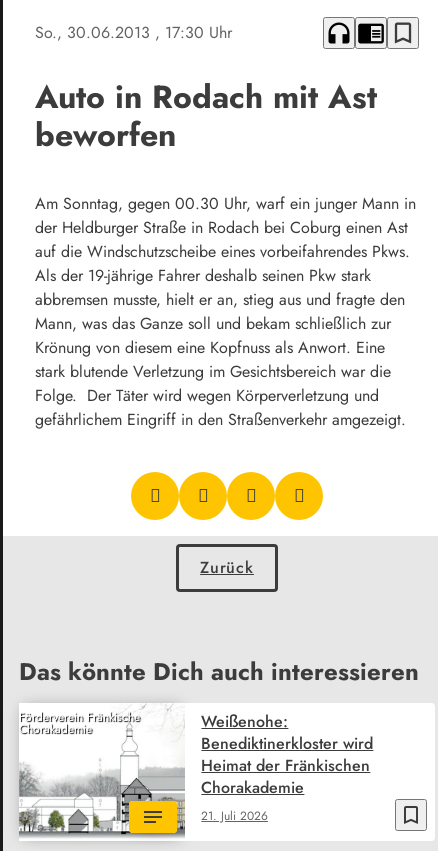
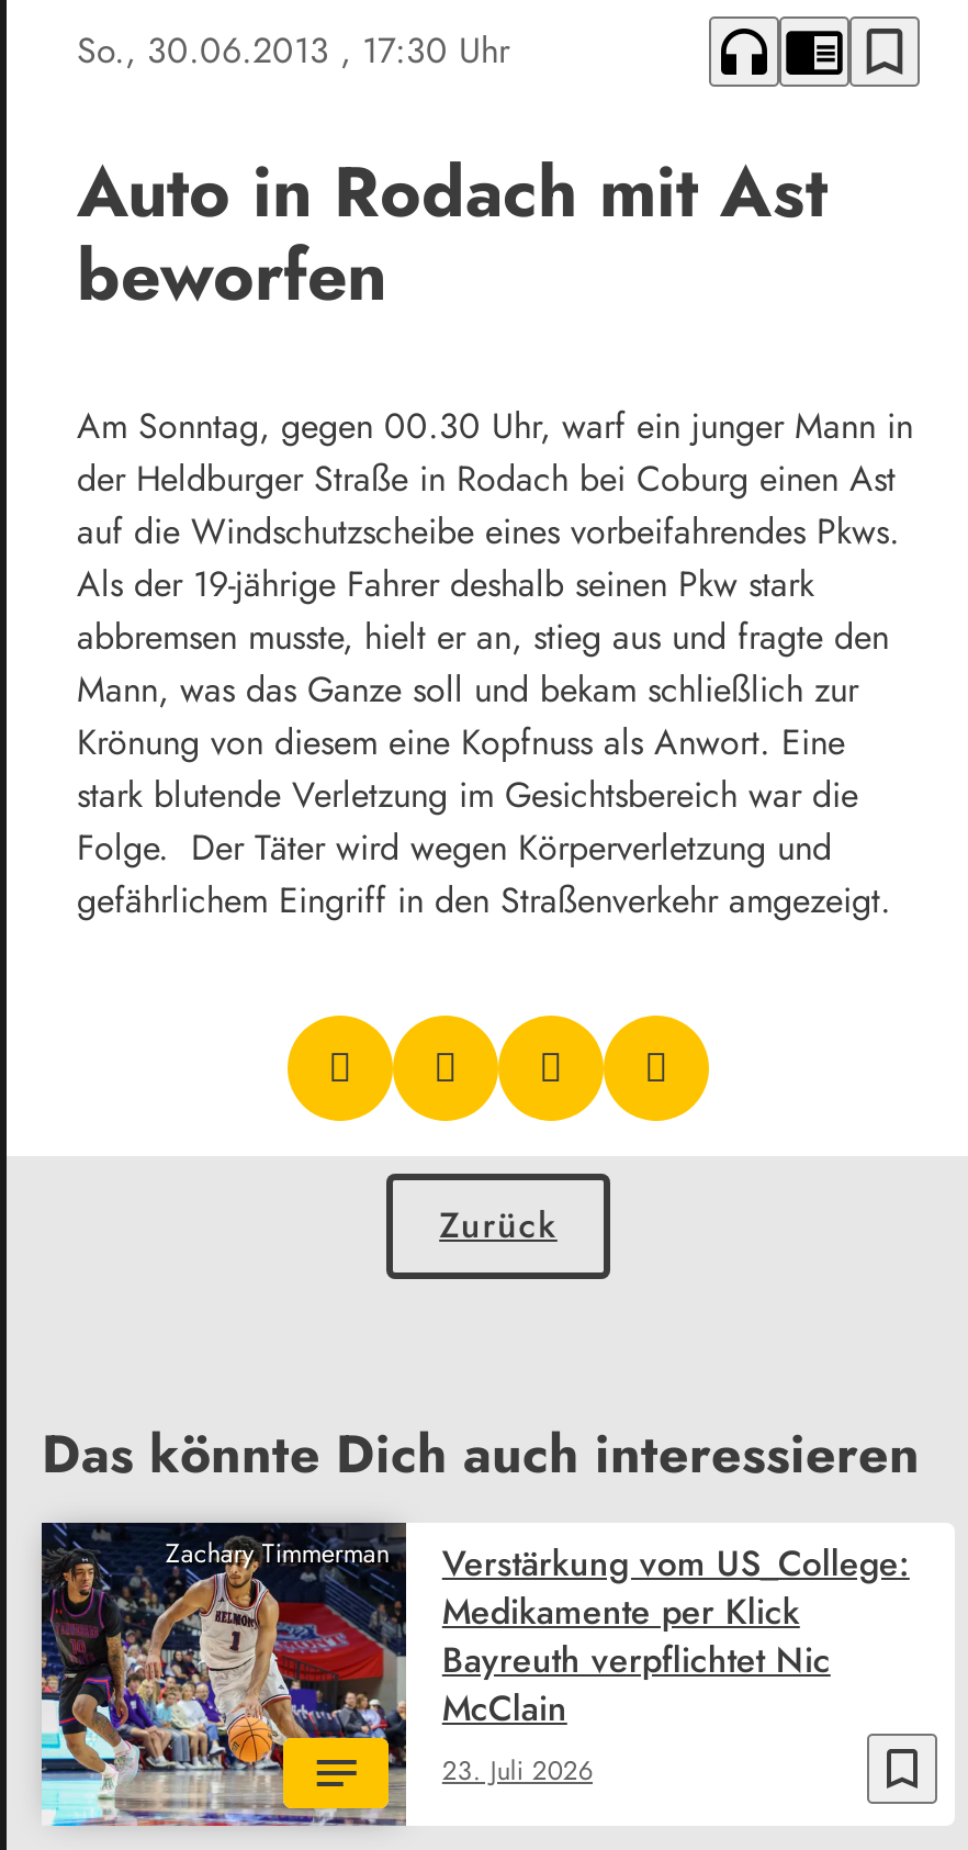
- Förderverein Fränkische
- Chorakademie
+ Zachary Timmerman

- Weißenohe:
- Benediktinerkloster wird
- Heimat der Fränkischen
- Chorakademie
+ Verstärkung vom US_College:
+ Medikamente per Klick
+ Bayreuth verpflichtet Nic
+ McClain

- [image]
- 21. Juli 2026
+ [image]
+ 23. Juli 2026
